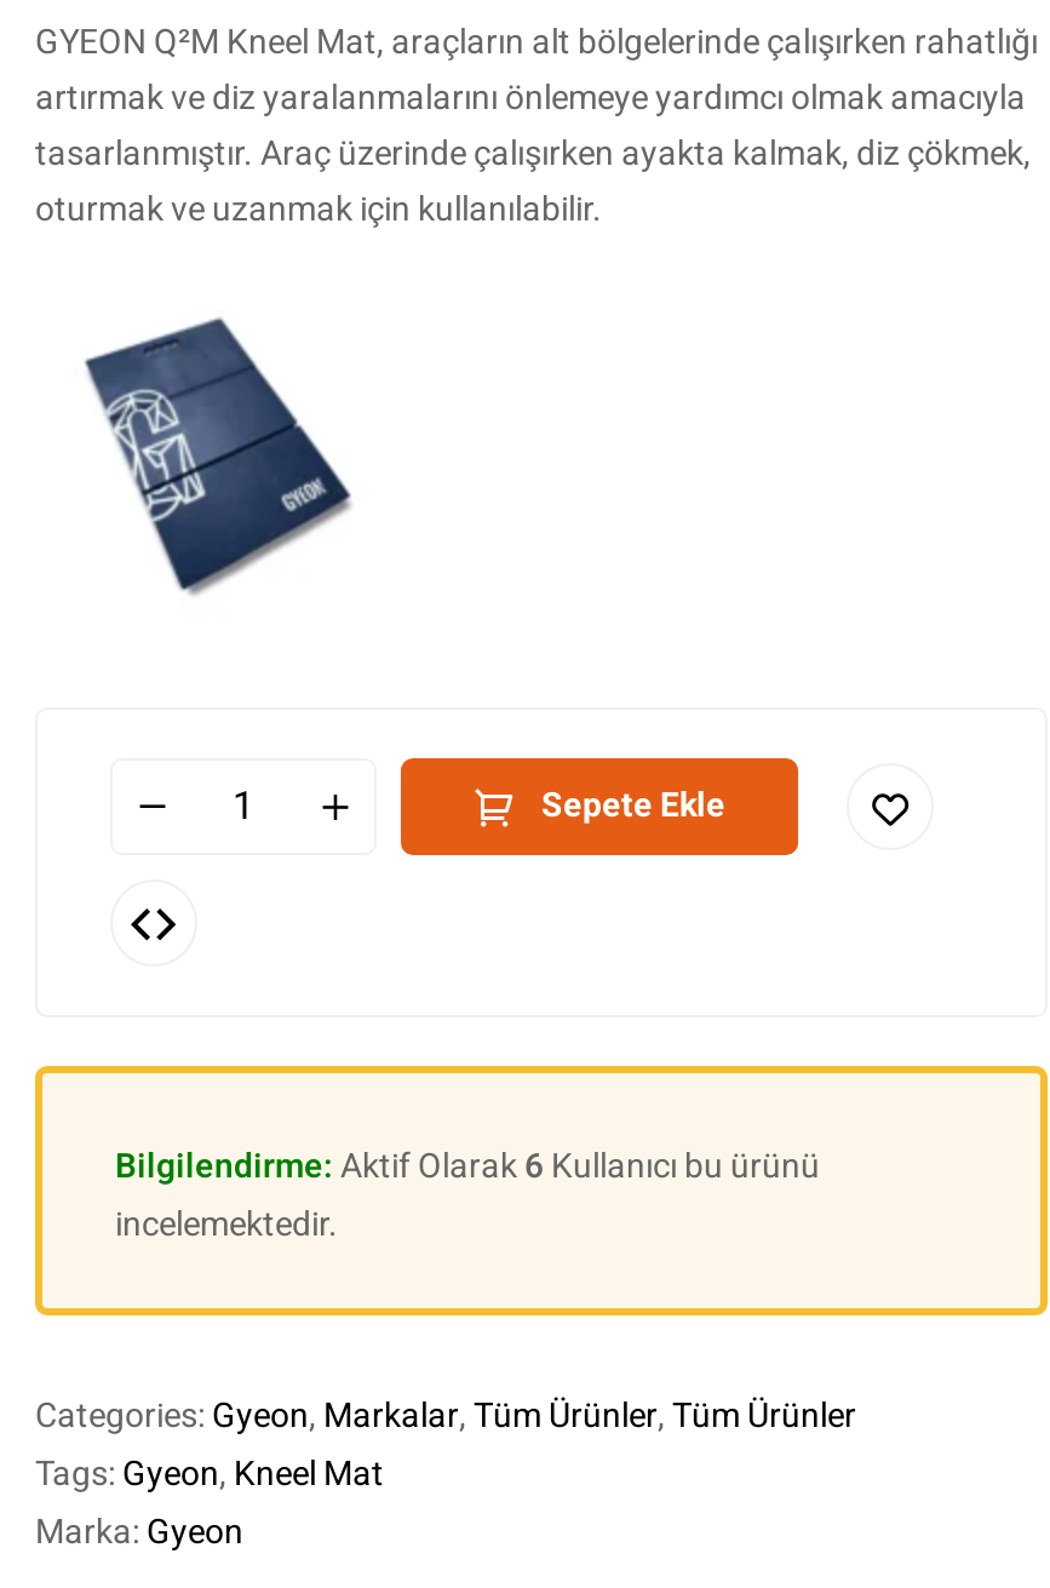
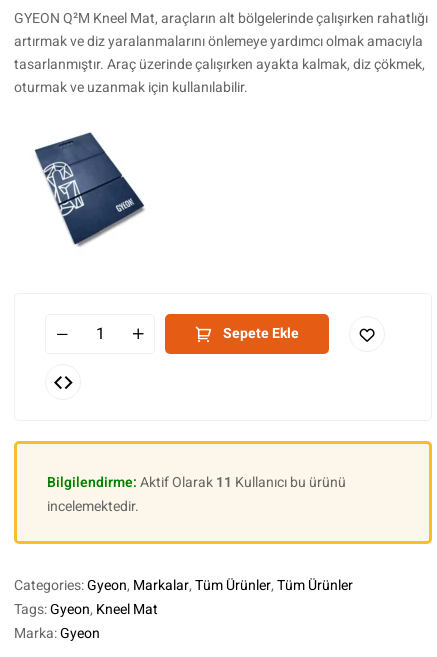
- Bilgilendirme: Aktif Olarak6 Kullanıcı bu ürünü
+ Bilgilendirme: Aktif Olarak11 Kullanıcı bu ürünü
